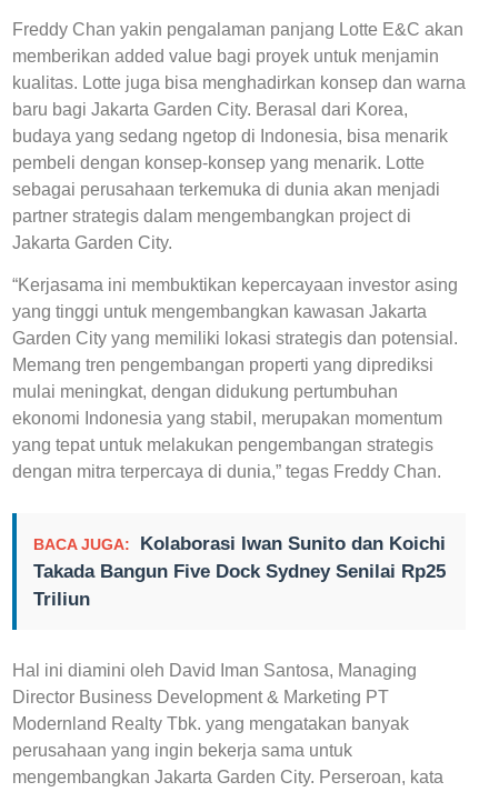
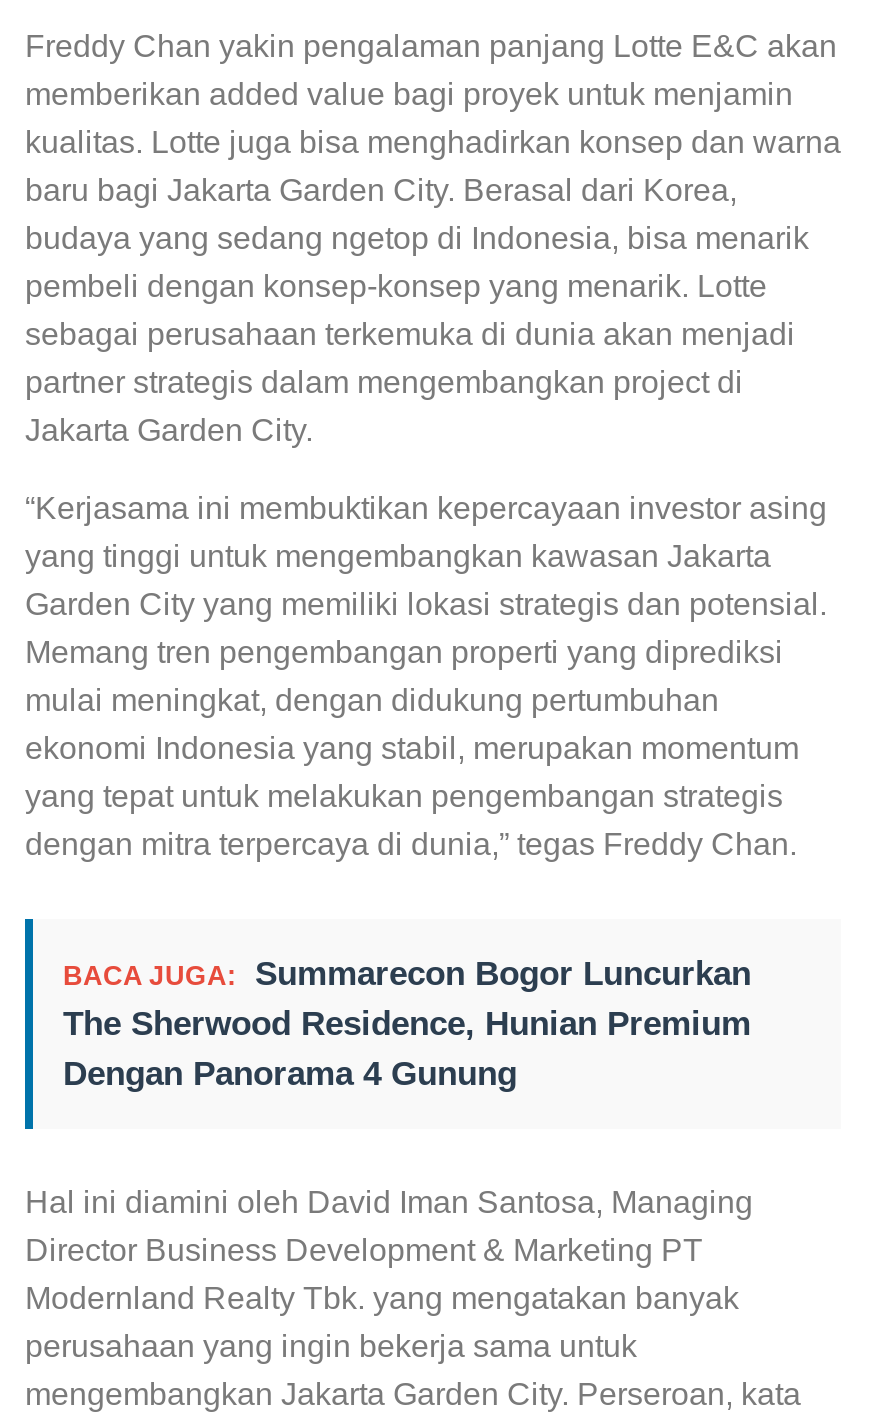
- BACA JUGA: Kolaborasi Iwan Sunito dan Koichi
- Takada Bangun Five Dock Sydney Senilai Rp25
- Triliun
+ BACA JUGA: Summarecon Bogor Luncurkan
+ The Sherwood Residence, Hunian Premium
+ Dengan Panorama 4 Gunung
